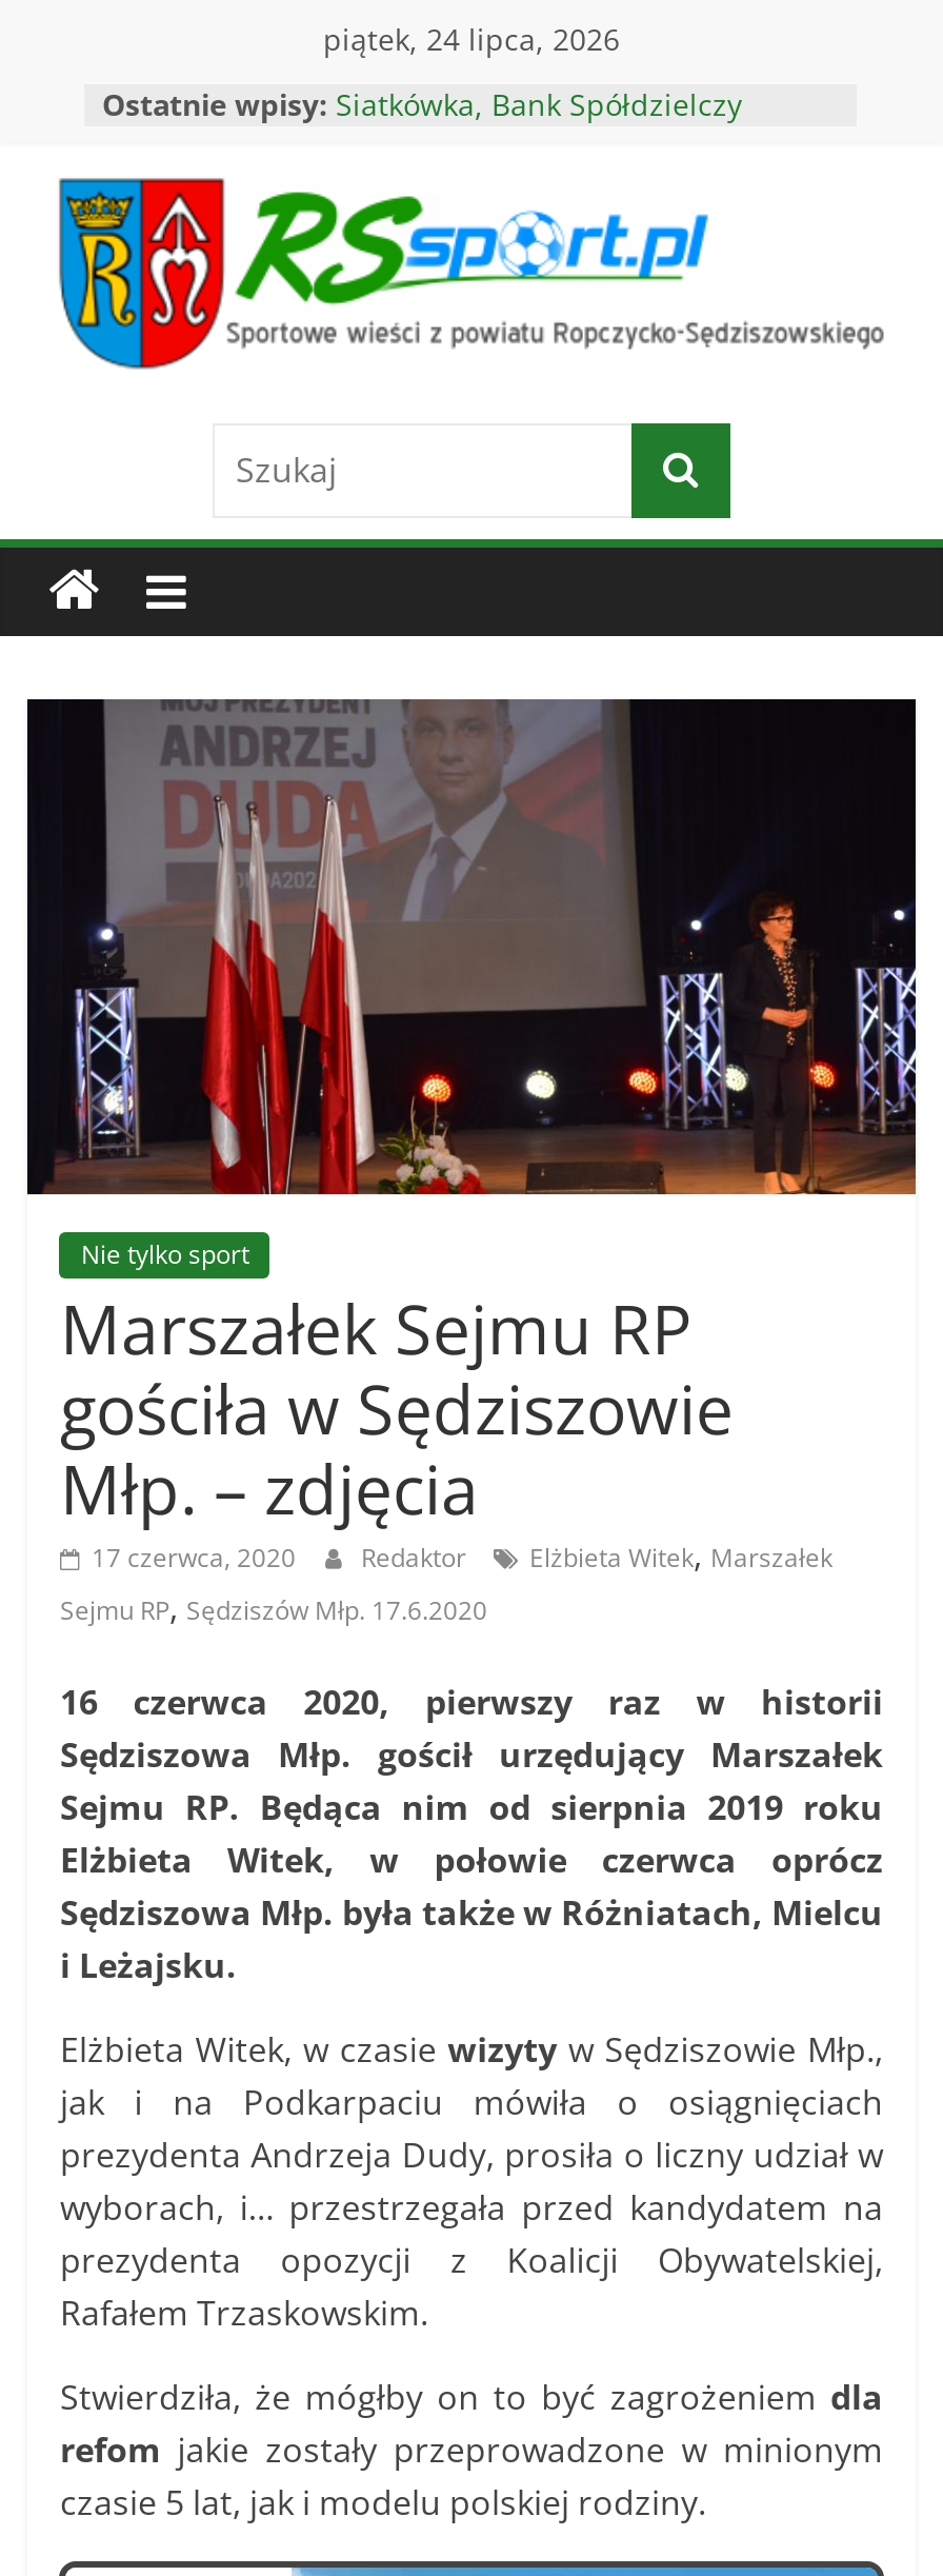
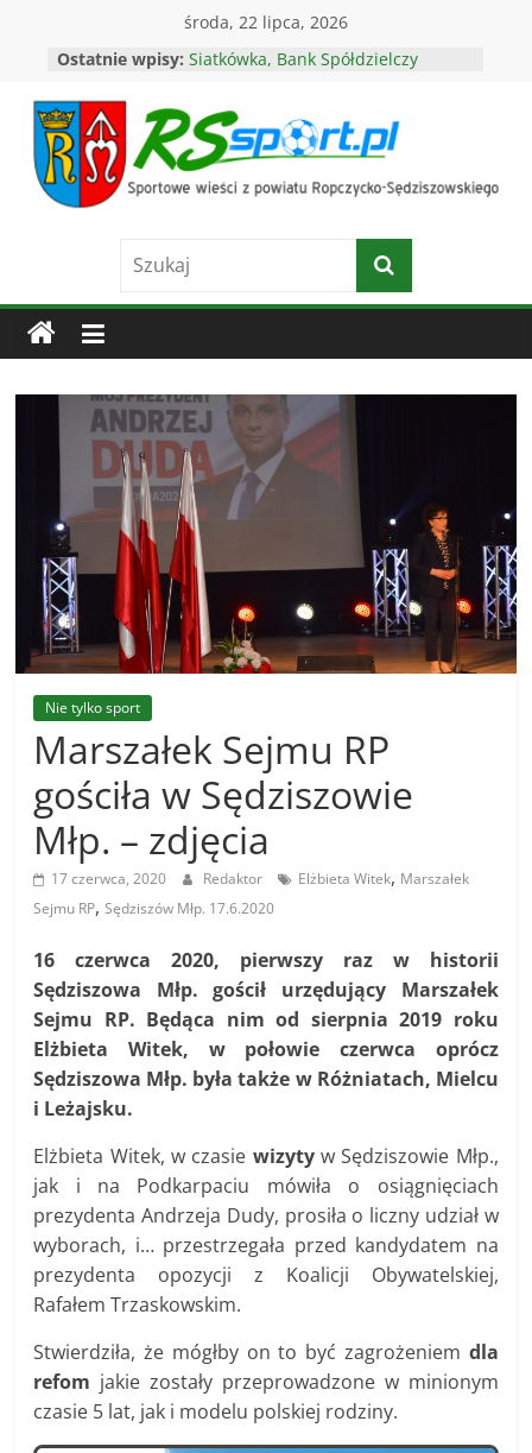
- piątek, 24 lipca, 2026
+ środa, 22 lipca, 2026
